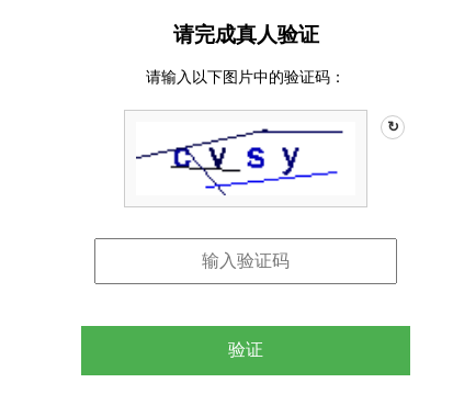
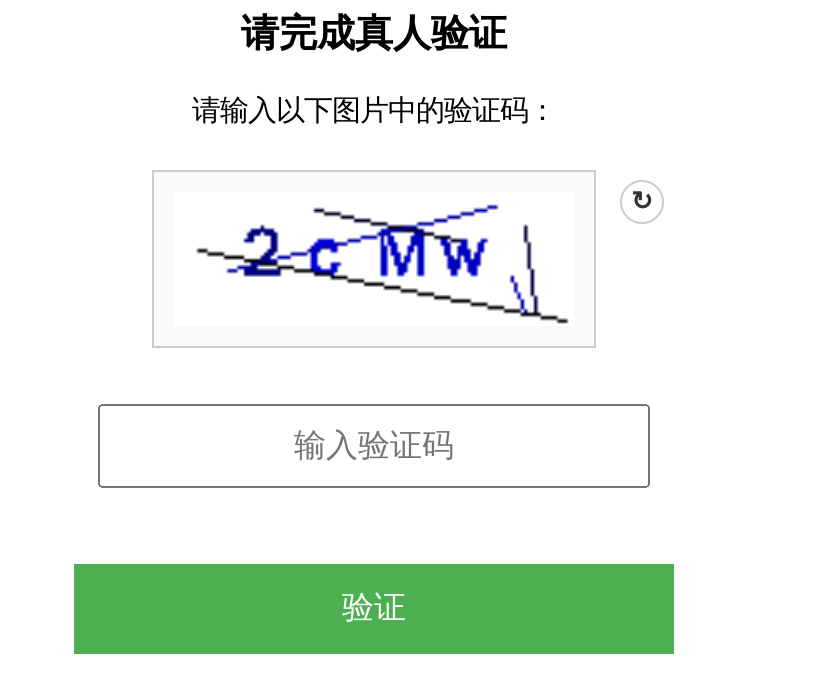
- [image]
+ [image]
